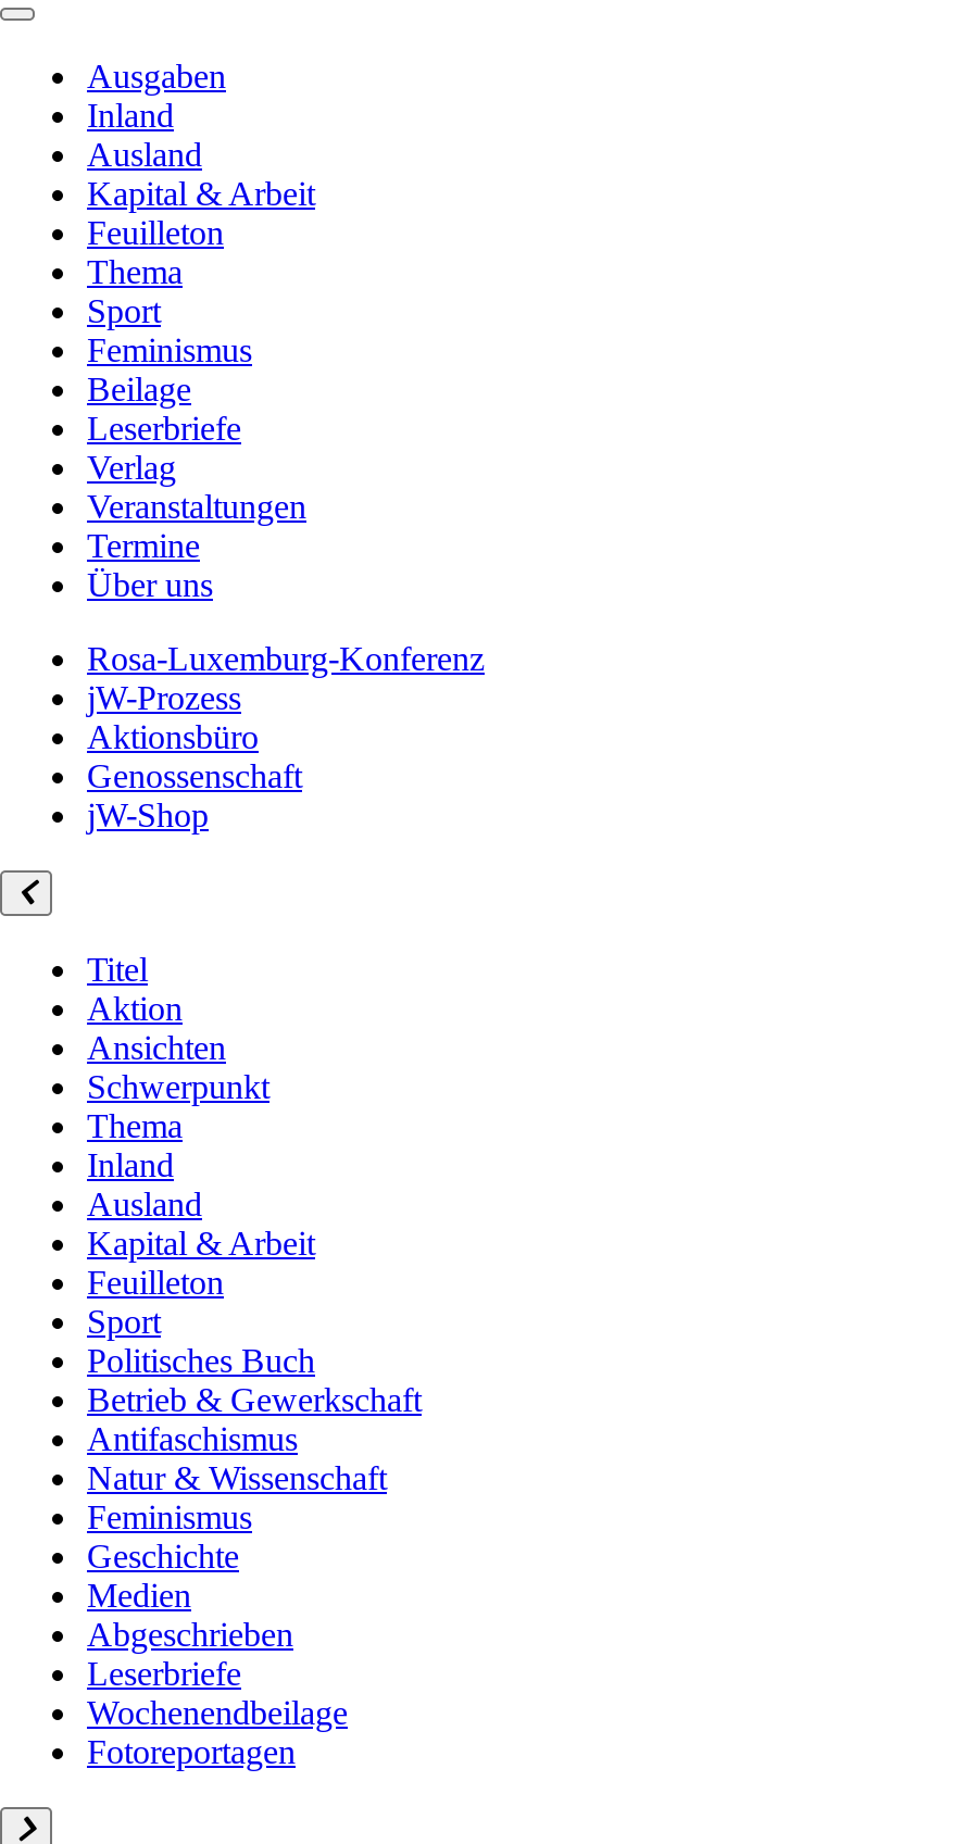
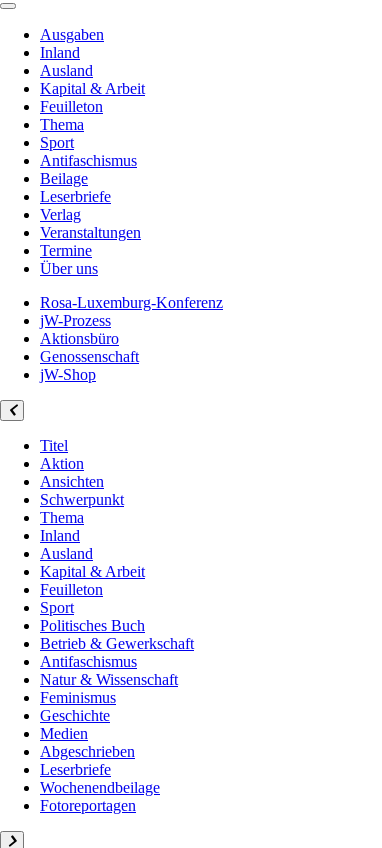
- Feminismus
+ Antifaschismus
